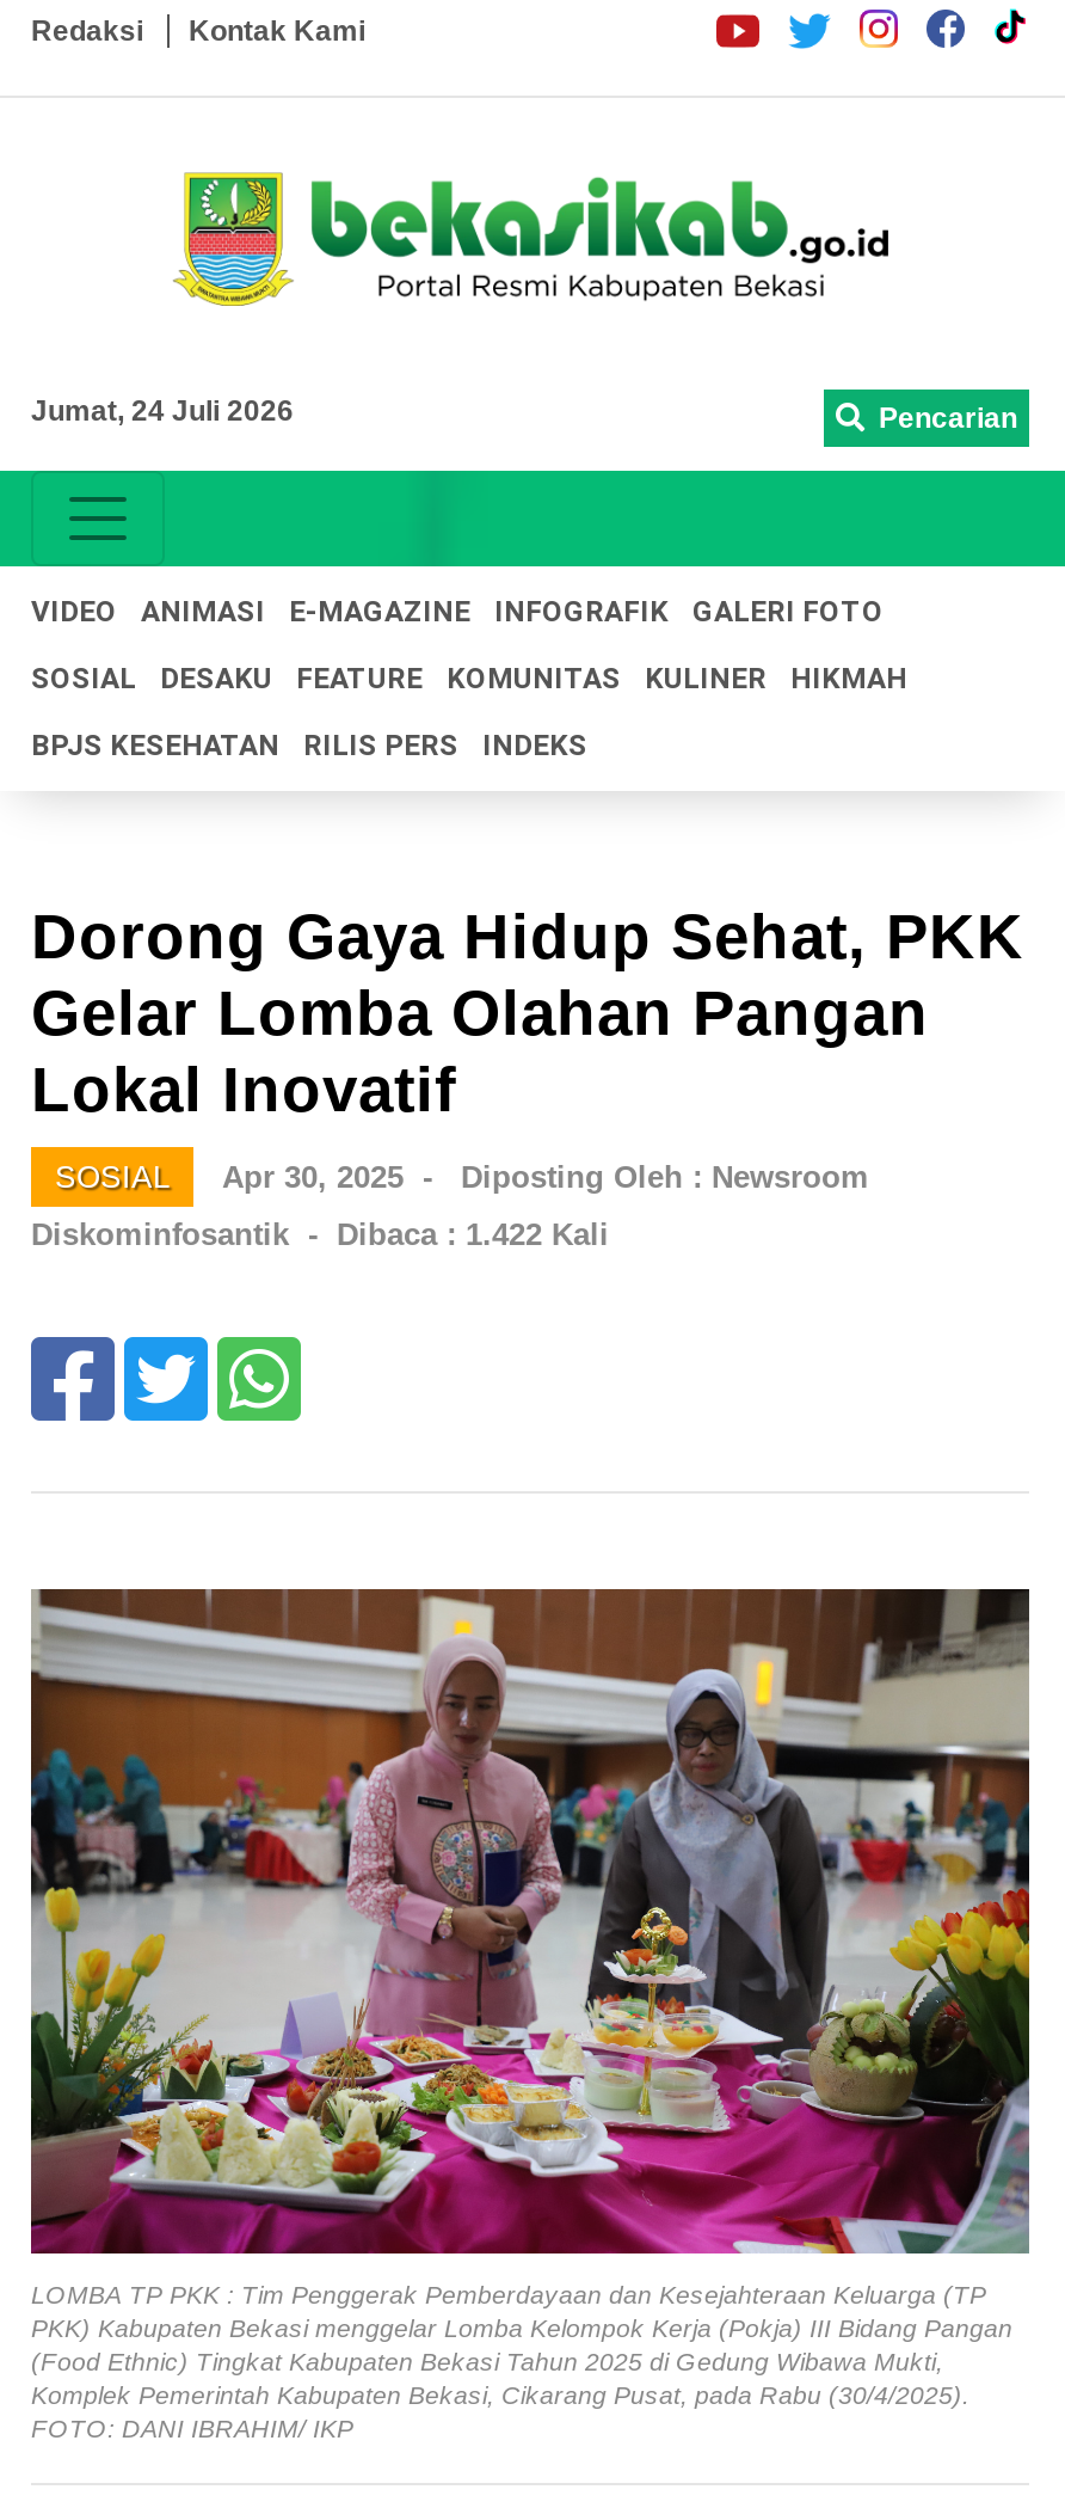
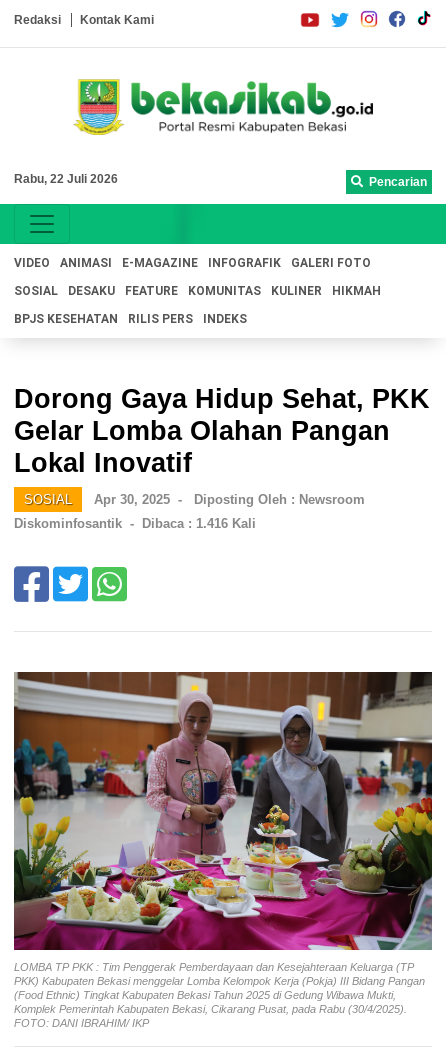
- Jumat, 24 Juli 2026
+ Rabu, 22 Juli 2026

- Diskominfosantik - Dibaca : 1.422 Kali
+ Diskominfosantik - Dibaca : 1.416 Kali
